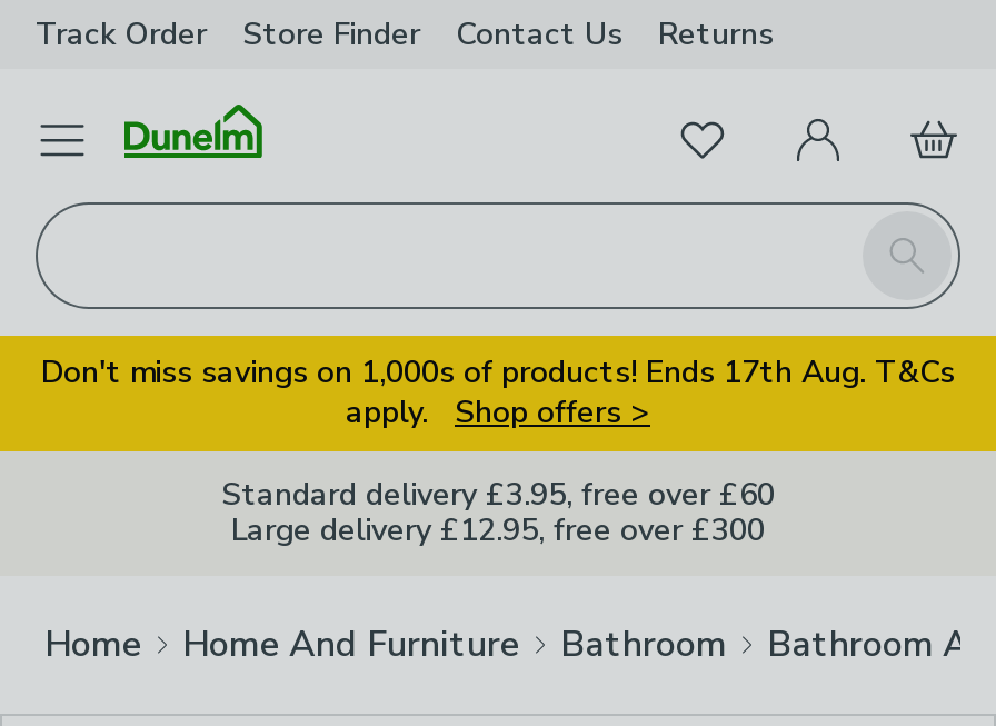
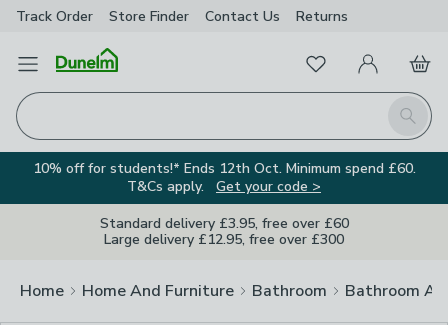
- Don't miss savings on 1,000s of products! Ends 17th Aug. T&Cs
- apply. Shop offers >
+ 10% off for students!* Ends 12th Oct. Minimum spend £60.
+ T&Cs apply. Get your code >
